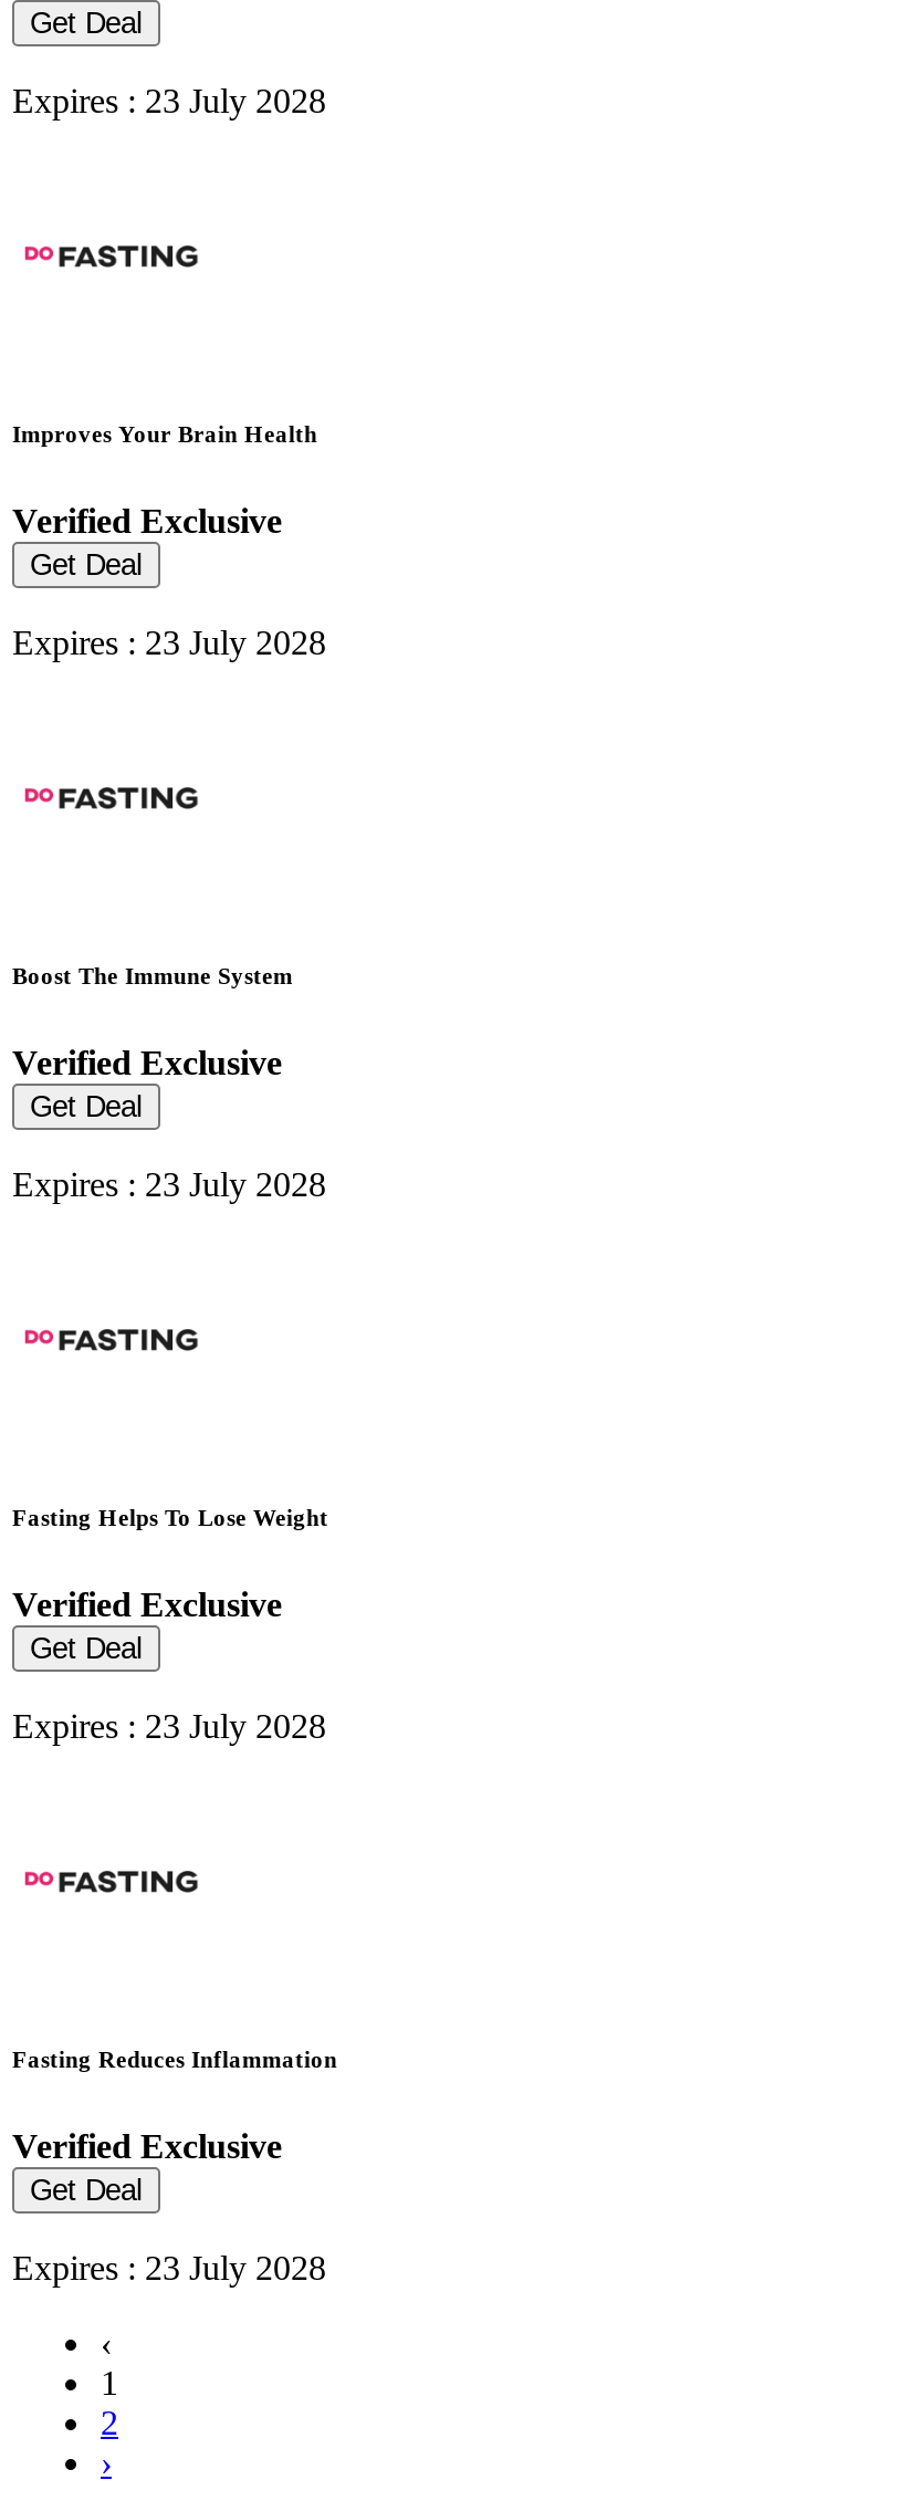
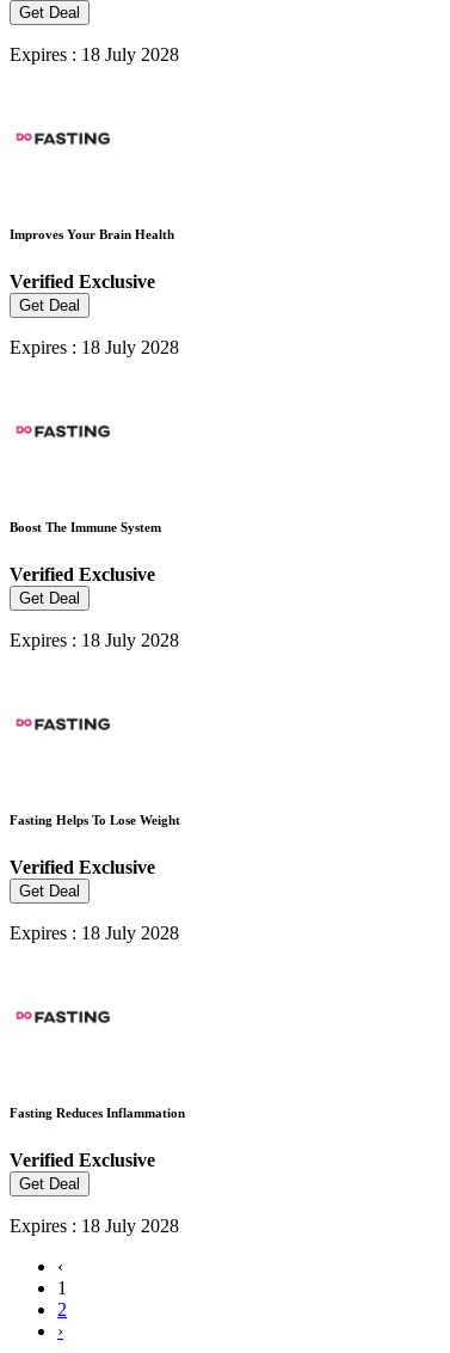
- Expires : 23 July 2028
+ Expires : 18 July 2028

- Expires : 23 July 2028
+ Expires : 18 July 2028

- Expires : 23 July 2028
+ Expires : 18 July 2028

- Expires : 23 July 2028
+ Expires : 18 July 2028

- Expires : 23 July 2028
+ Expires : 18 July 2028
